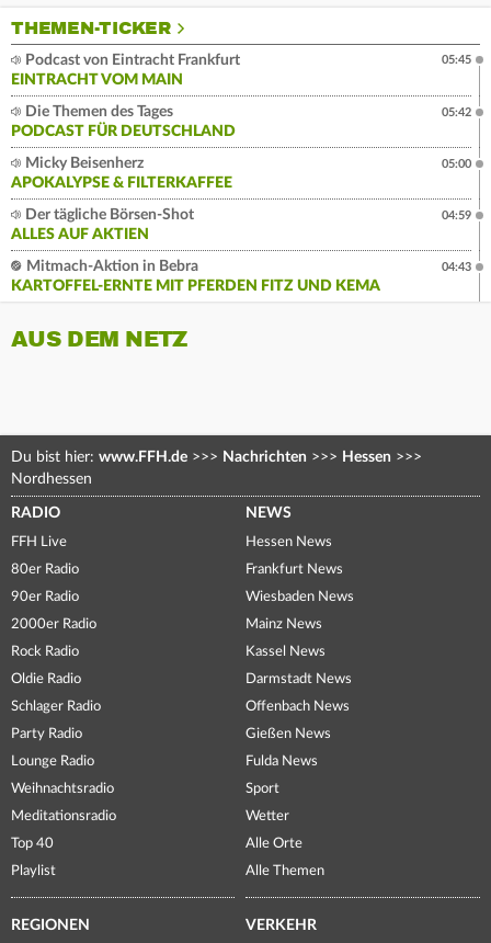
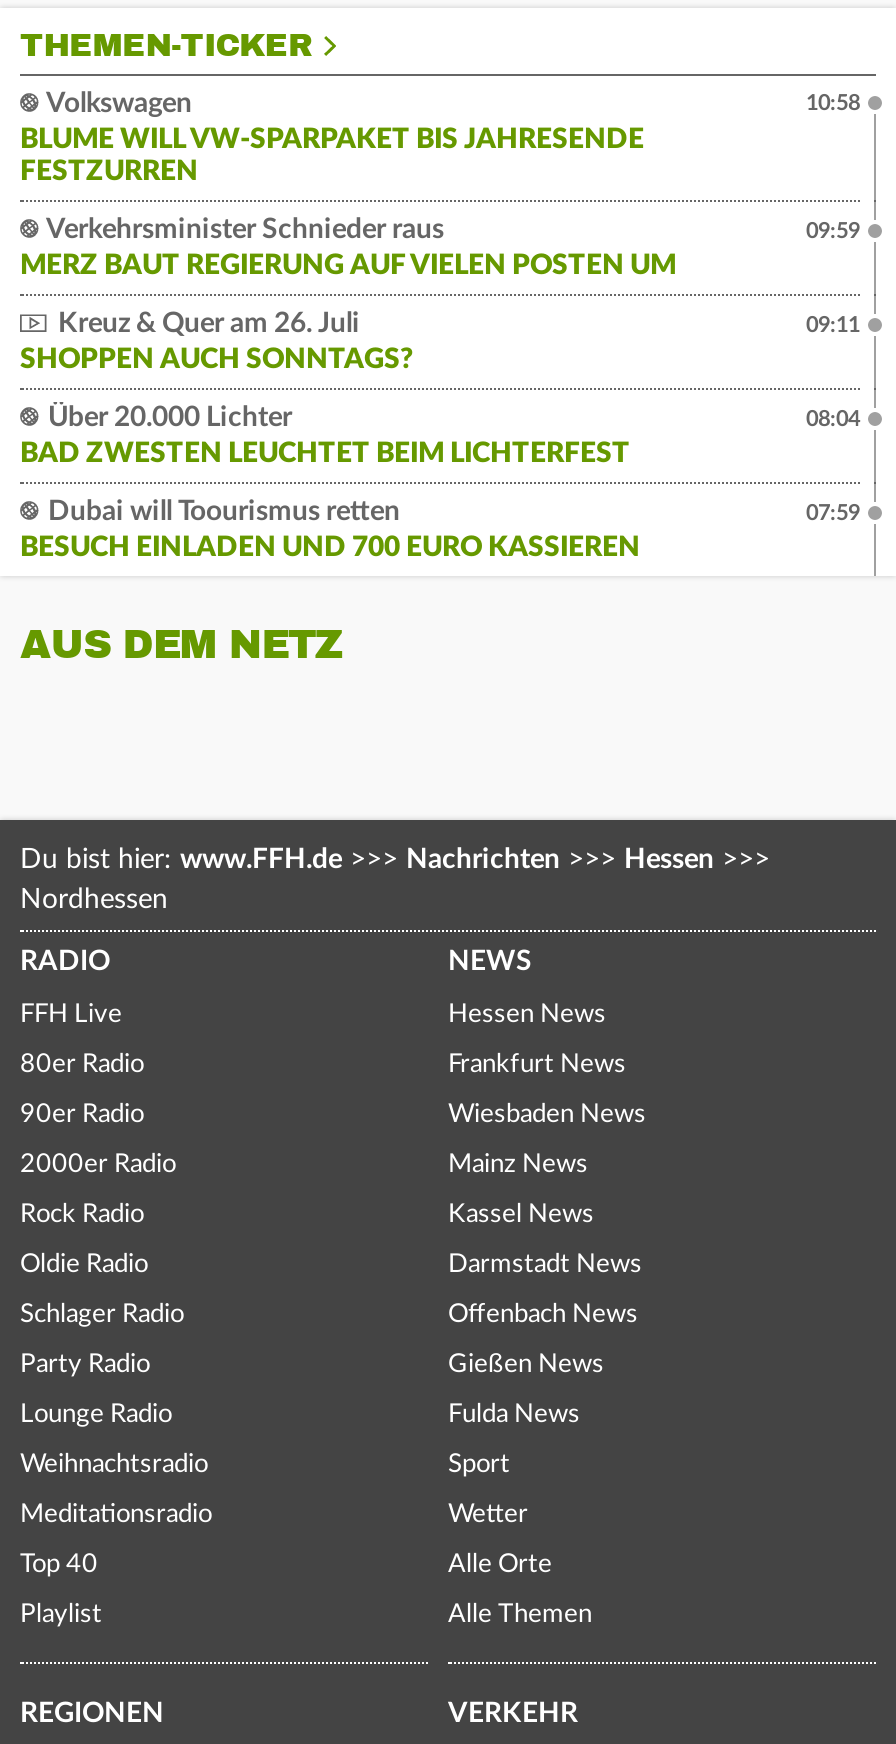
- Podcast von Eintracht Frankfurt
- EINTRACHT VOM MAIN
+ Volkswagen
+ BLUME WILL VW-SPARPAKET BIS JAHRESENDE
+ FESTZURREN

- 05:45
+ 10:58

- Die Themen des Tages
- PODCAST FÜR DEUTSCHLAND
+ Verkehrsminister Schnieder raus
+ MERZ BAUT REGIERUNG AUF VIELEN POSTEN UM

- 05:42
+ 09:59

- Micky Beisenherz
- APOKALYPSE & FILTERKAFFEE
+ Kreuz & Quer am 26. Juli
+ SHOPPEN AUCH SONNTAGS?

- 05:00
+ 09:11

- Der tägliche Börsen-Shot
- ALLES AUF AKTIEN
+ Über 20.000 Lichter
+ BAD ZWESTEN LEUCHTET BEIM LICHTERFEST

- 04:59
+ 08:04

- Mitmach-Aktion in Bebra
- KARTOFFEL-ERNTE MIT PFERDEN FITZ UND KEMA
+ Dubai will Toourismus retten
+ BESUCH EINLADEN UND 700 EURO KASSIEREN

- 04:43
+ 07:59
